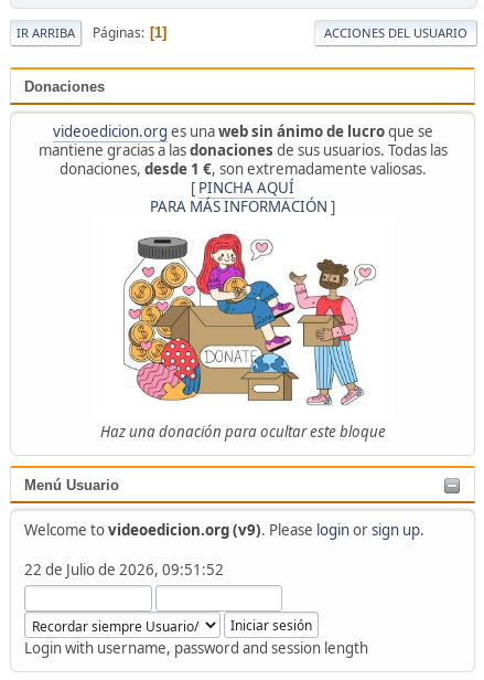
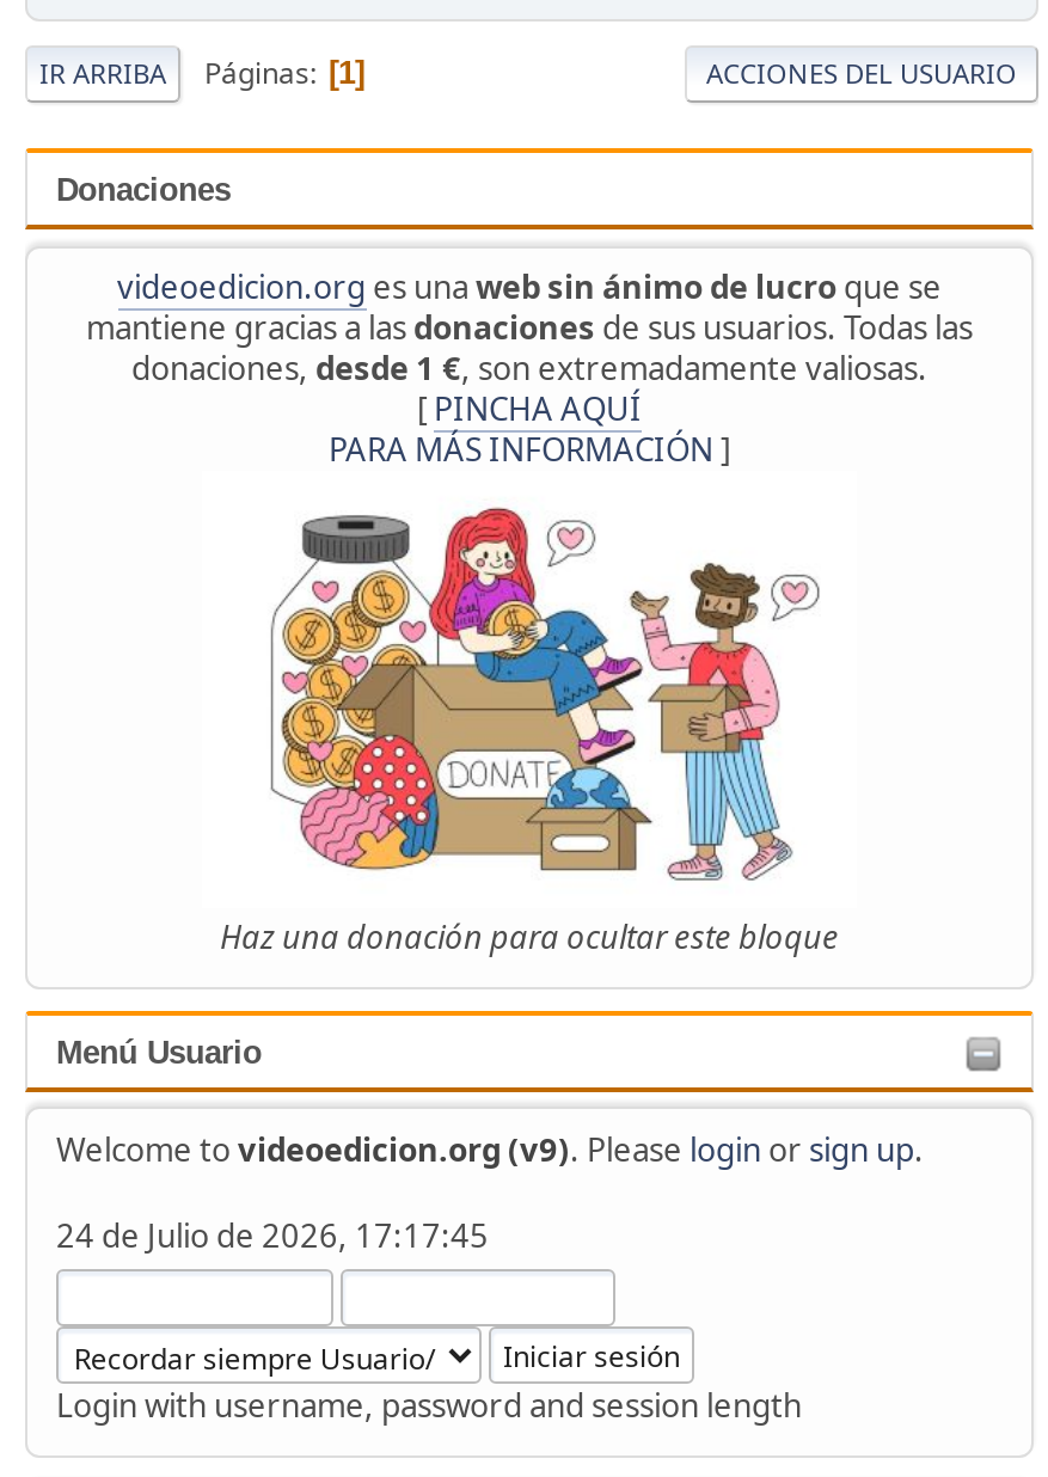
- 22 de Julio de 2026, 09:51:52
+ 24 de Julio de 2026, 17:17:45
